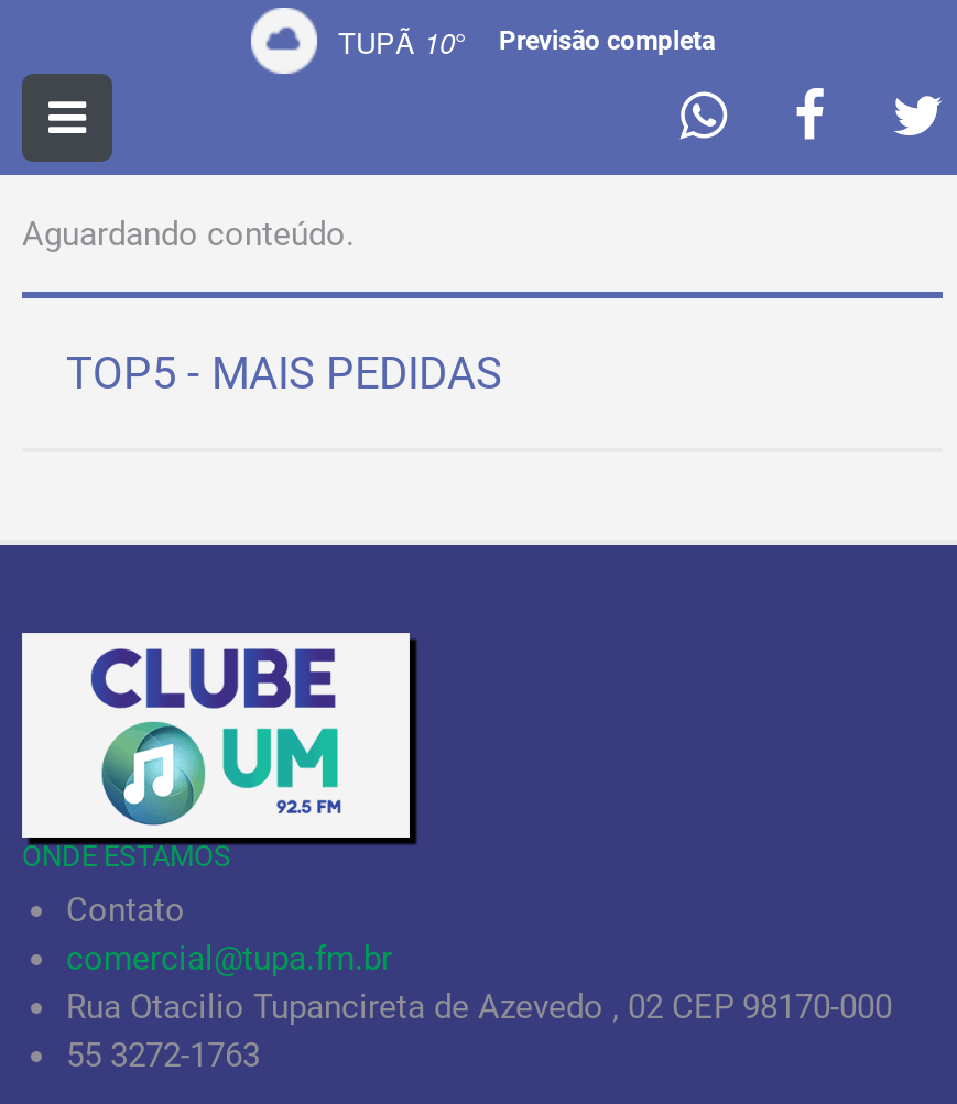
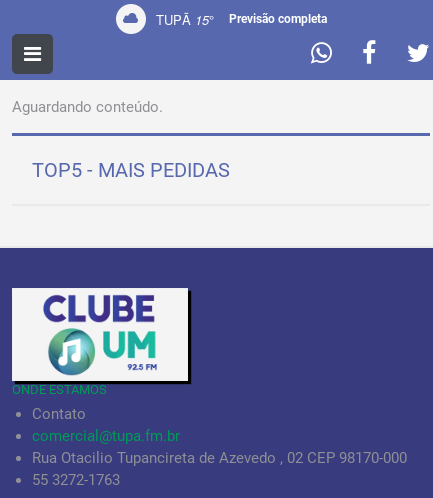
- TUPÃ 10° Previsão completa
+ TUPÃ 15° Previsão completa
